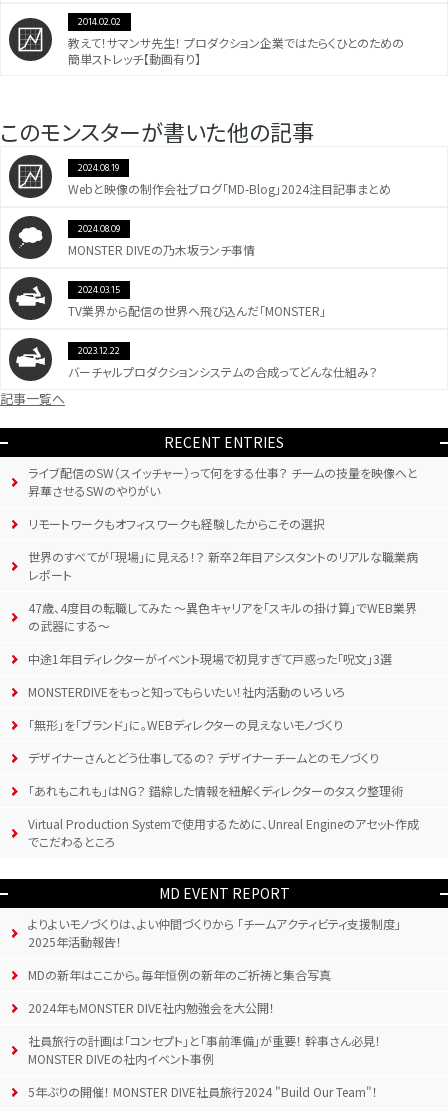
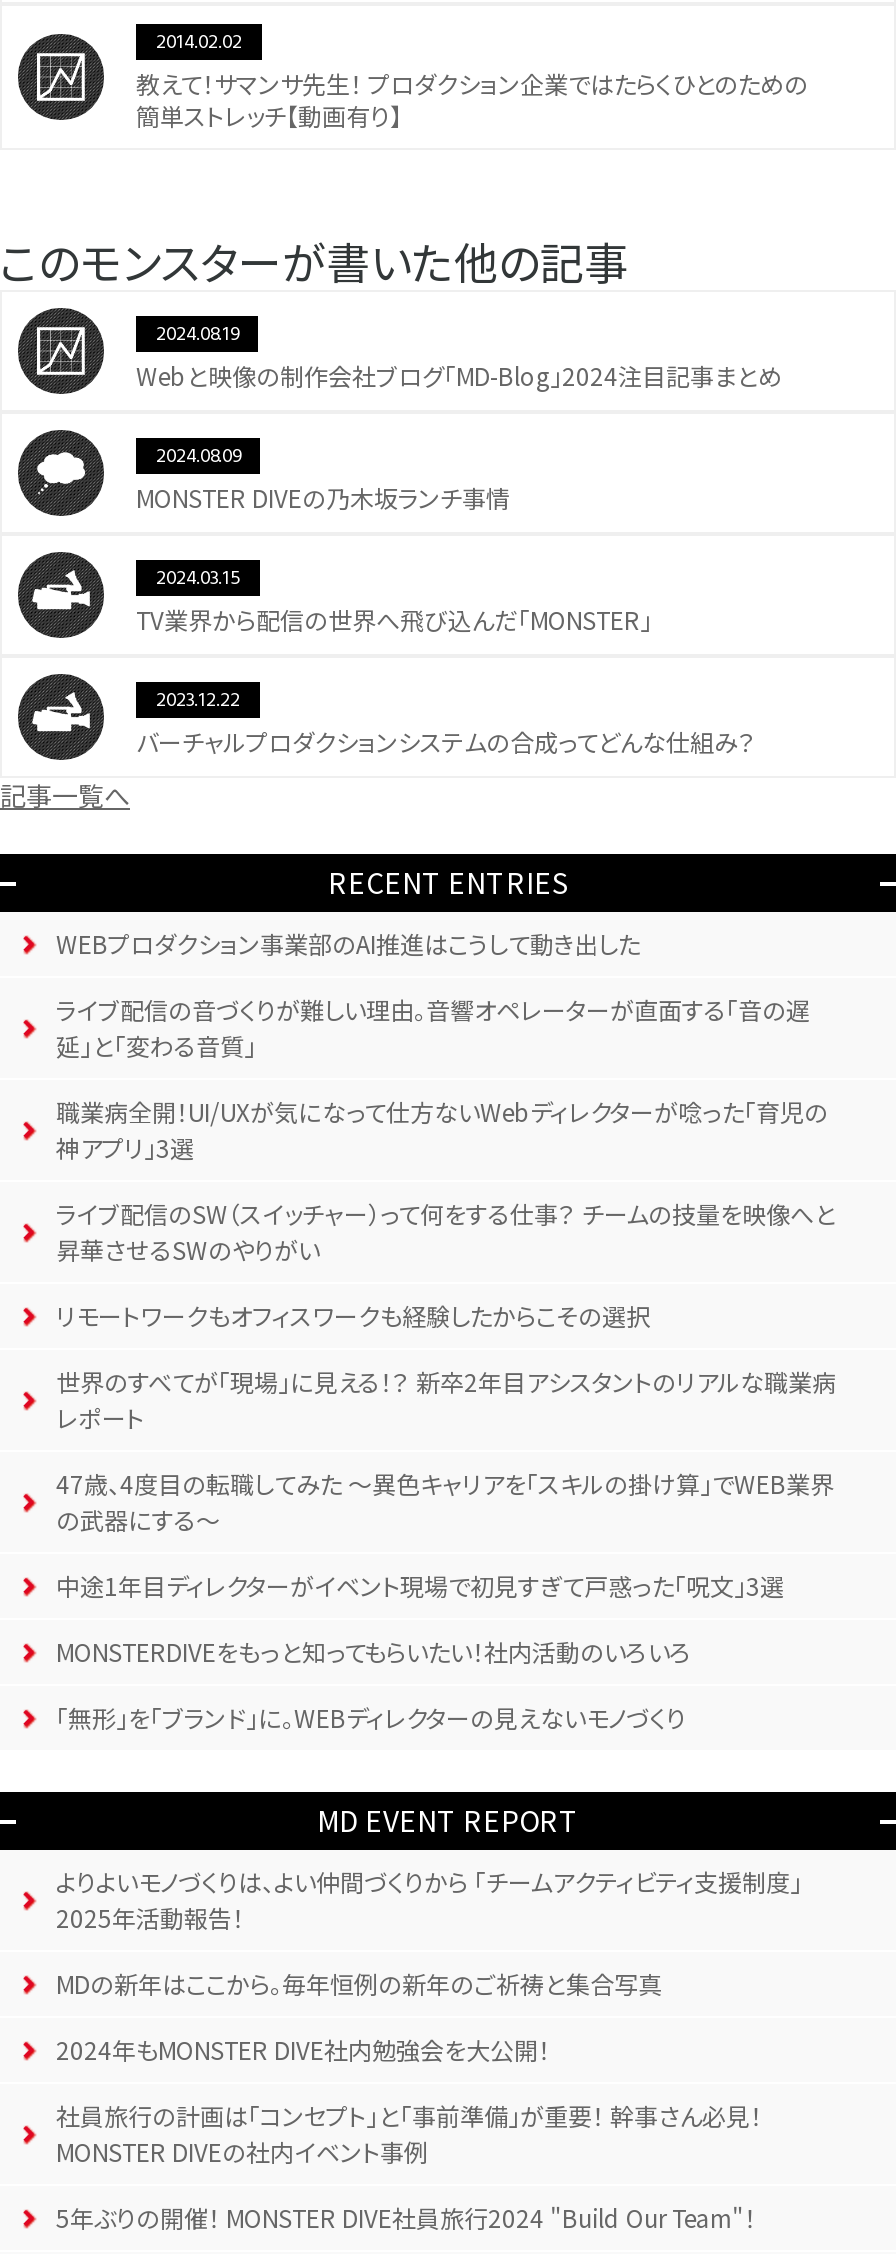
+ WEBプロダクション事業部のAI推進はこうして動き出した
+ ライブ配信の音づくりが難しい理由。音響オペレーターが直面する「音の遅
+ 延」と「変わる音質」
+ 職業病全開！UI/UXが気になって仕方ないWebディレクターが唸った「育児の
+ 神アプリ」3選

moved down: ライブ配信のSW（スイッチャー）って何をする仕事？ チームの技量を映像へと | 昇華させるSWのやりがい | リモートワークもオフィスワークも経験したからこその選択 | ... | MONSTERDIVEをもっと知ってもらいたい！社内活動のいろいろ | 「無形」を「ブランド」に。WEBディレクターの見えないモノづくり

- デザイナーさんとどう仕事してるの？ デザイナーチームとのモノづくり
- 「あれもこれも」はNG？ 錯綜した情報を紐解くディレクターのタスク整理術
- Virtual Production Systemで使用するために、Unreal Engineのアセット作成
- でこだわるところ
